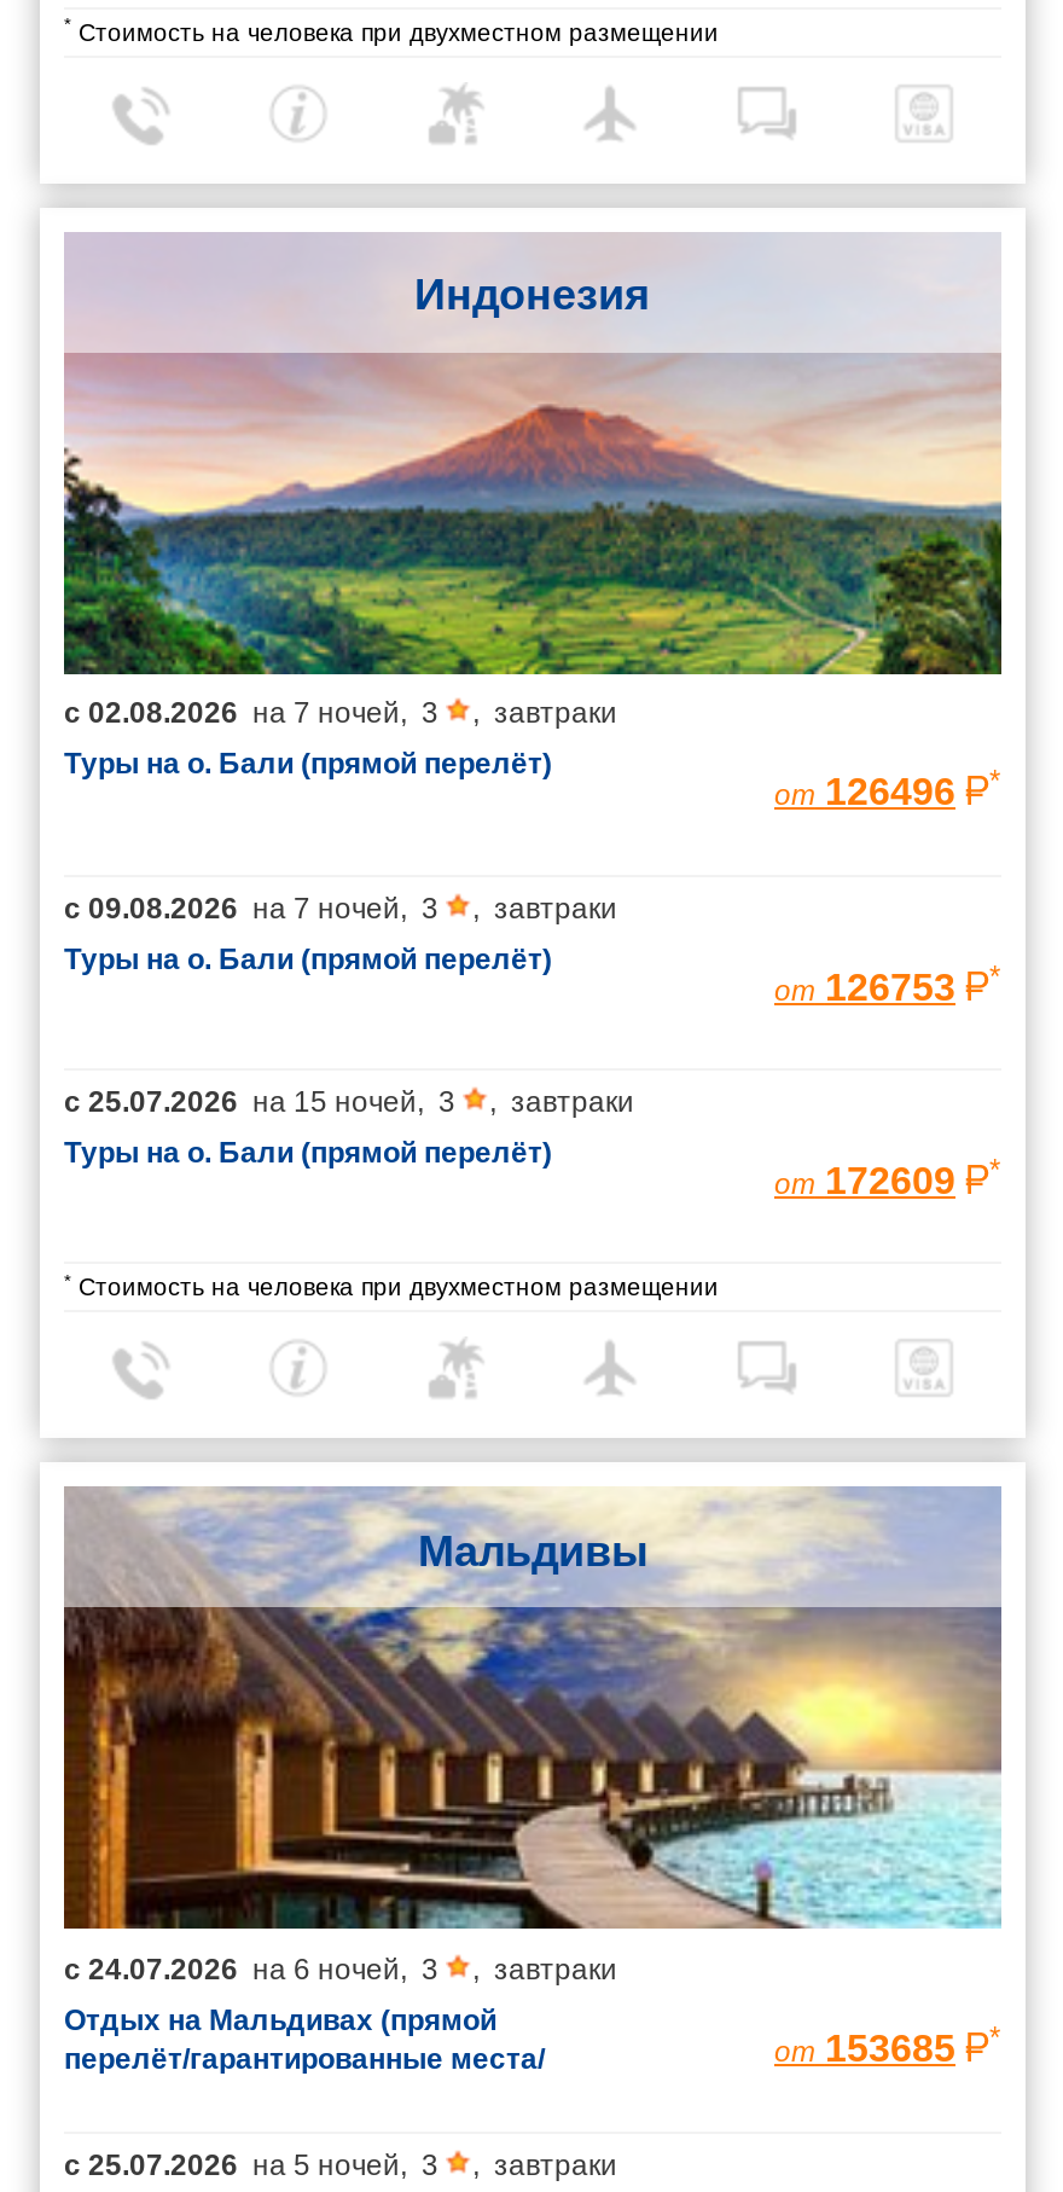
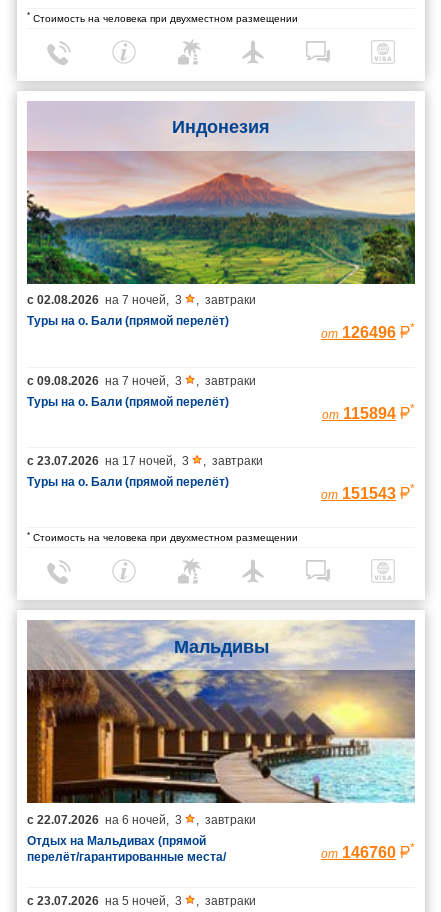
- от 126753
+ от 115894

- с 25.07.2026 на 15 ночей, 3 , завтраки
+ с 23.07.2026 на 17 ночей, 3 , завтраки

- от 172609
+ от 151543

- с 24.07.2026 на 6 ночей, 3 , завтраки
+ с 22.07.2026 на 6 ночей, 3 , завтраки

- от 153685
+ от 146760

- с 25.07.2026 на 5 ночей, 3 , завтраки
+ с 23.07.2026 на 5 ночей, 3 , завтраки
